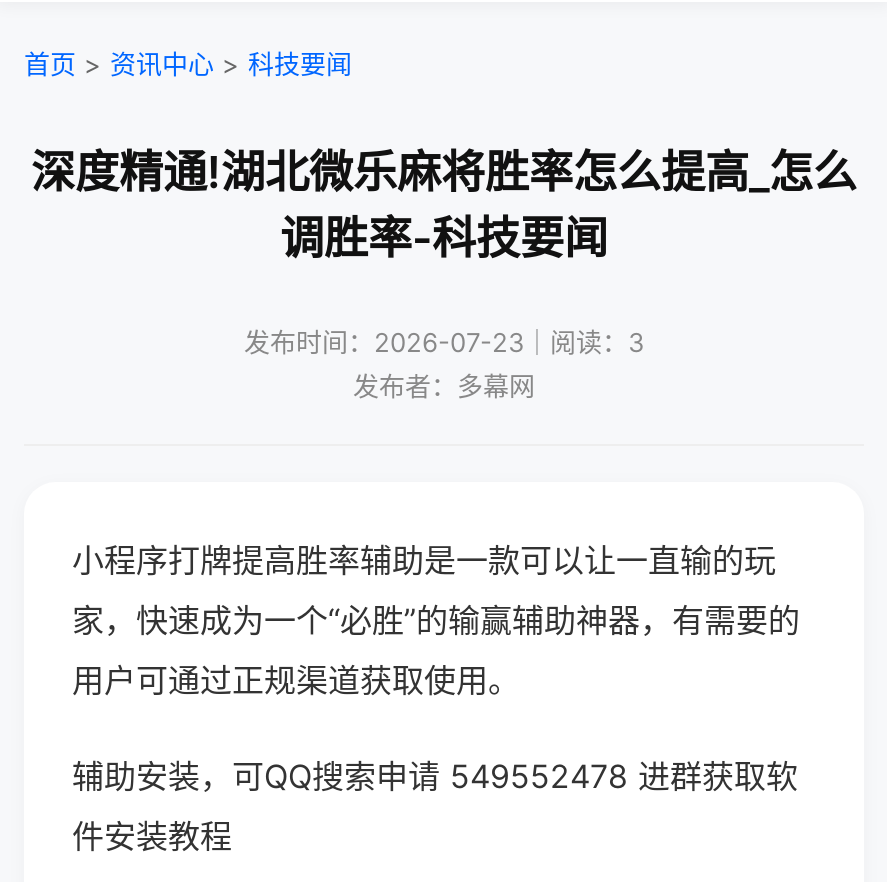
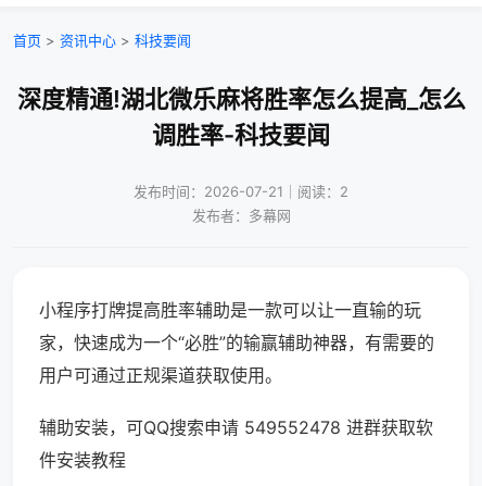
- 发布时间：2026-07-23｜阅读：3
+ 发布时间：2026-07-21｜阅读：2
